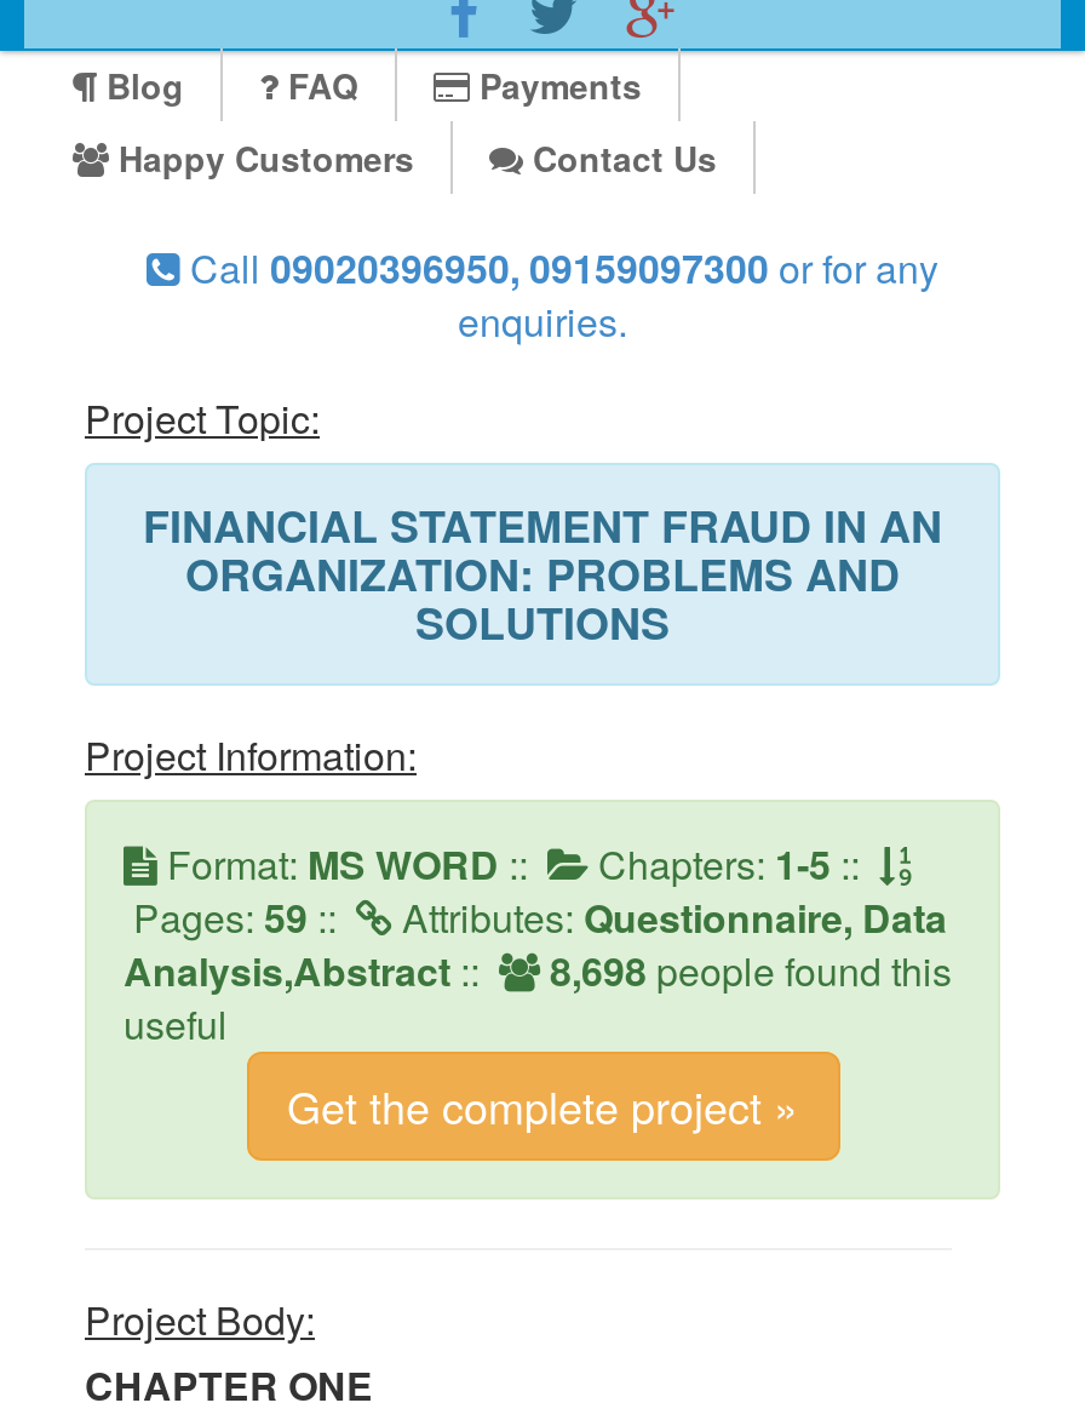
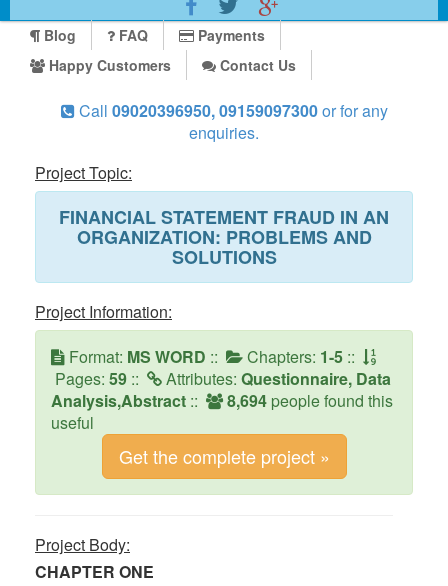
- 8,698 people found this
+ 8,694 people found this
